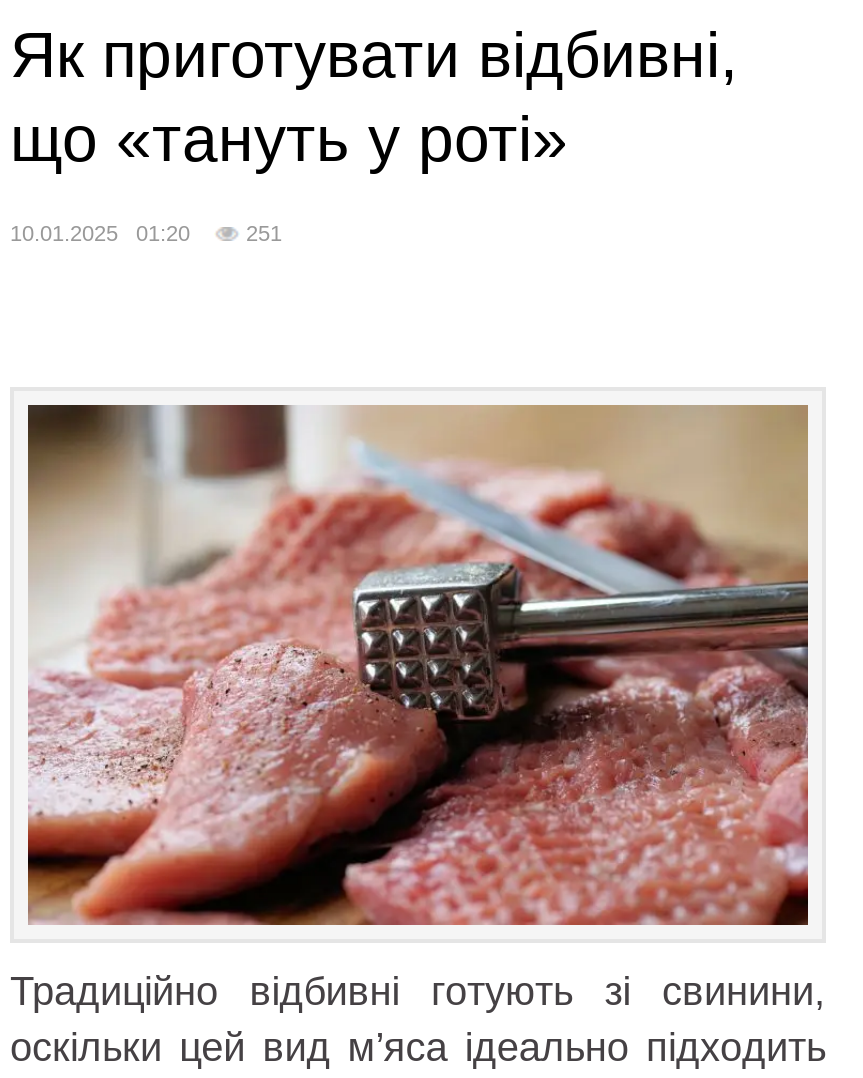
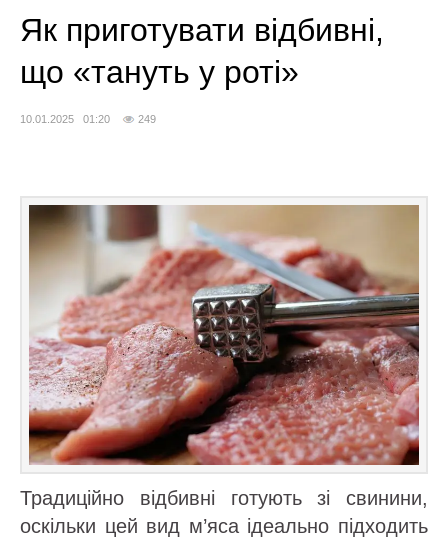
- 10.01.2025 01:20 251
+ 10.01.2025 01:20 249
